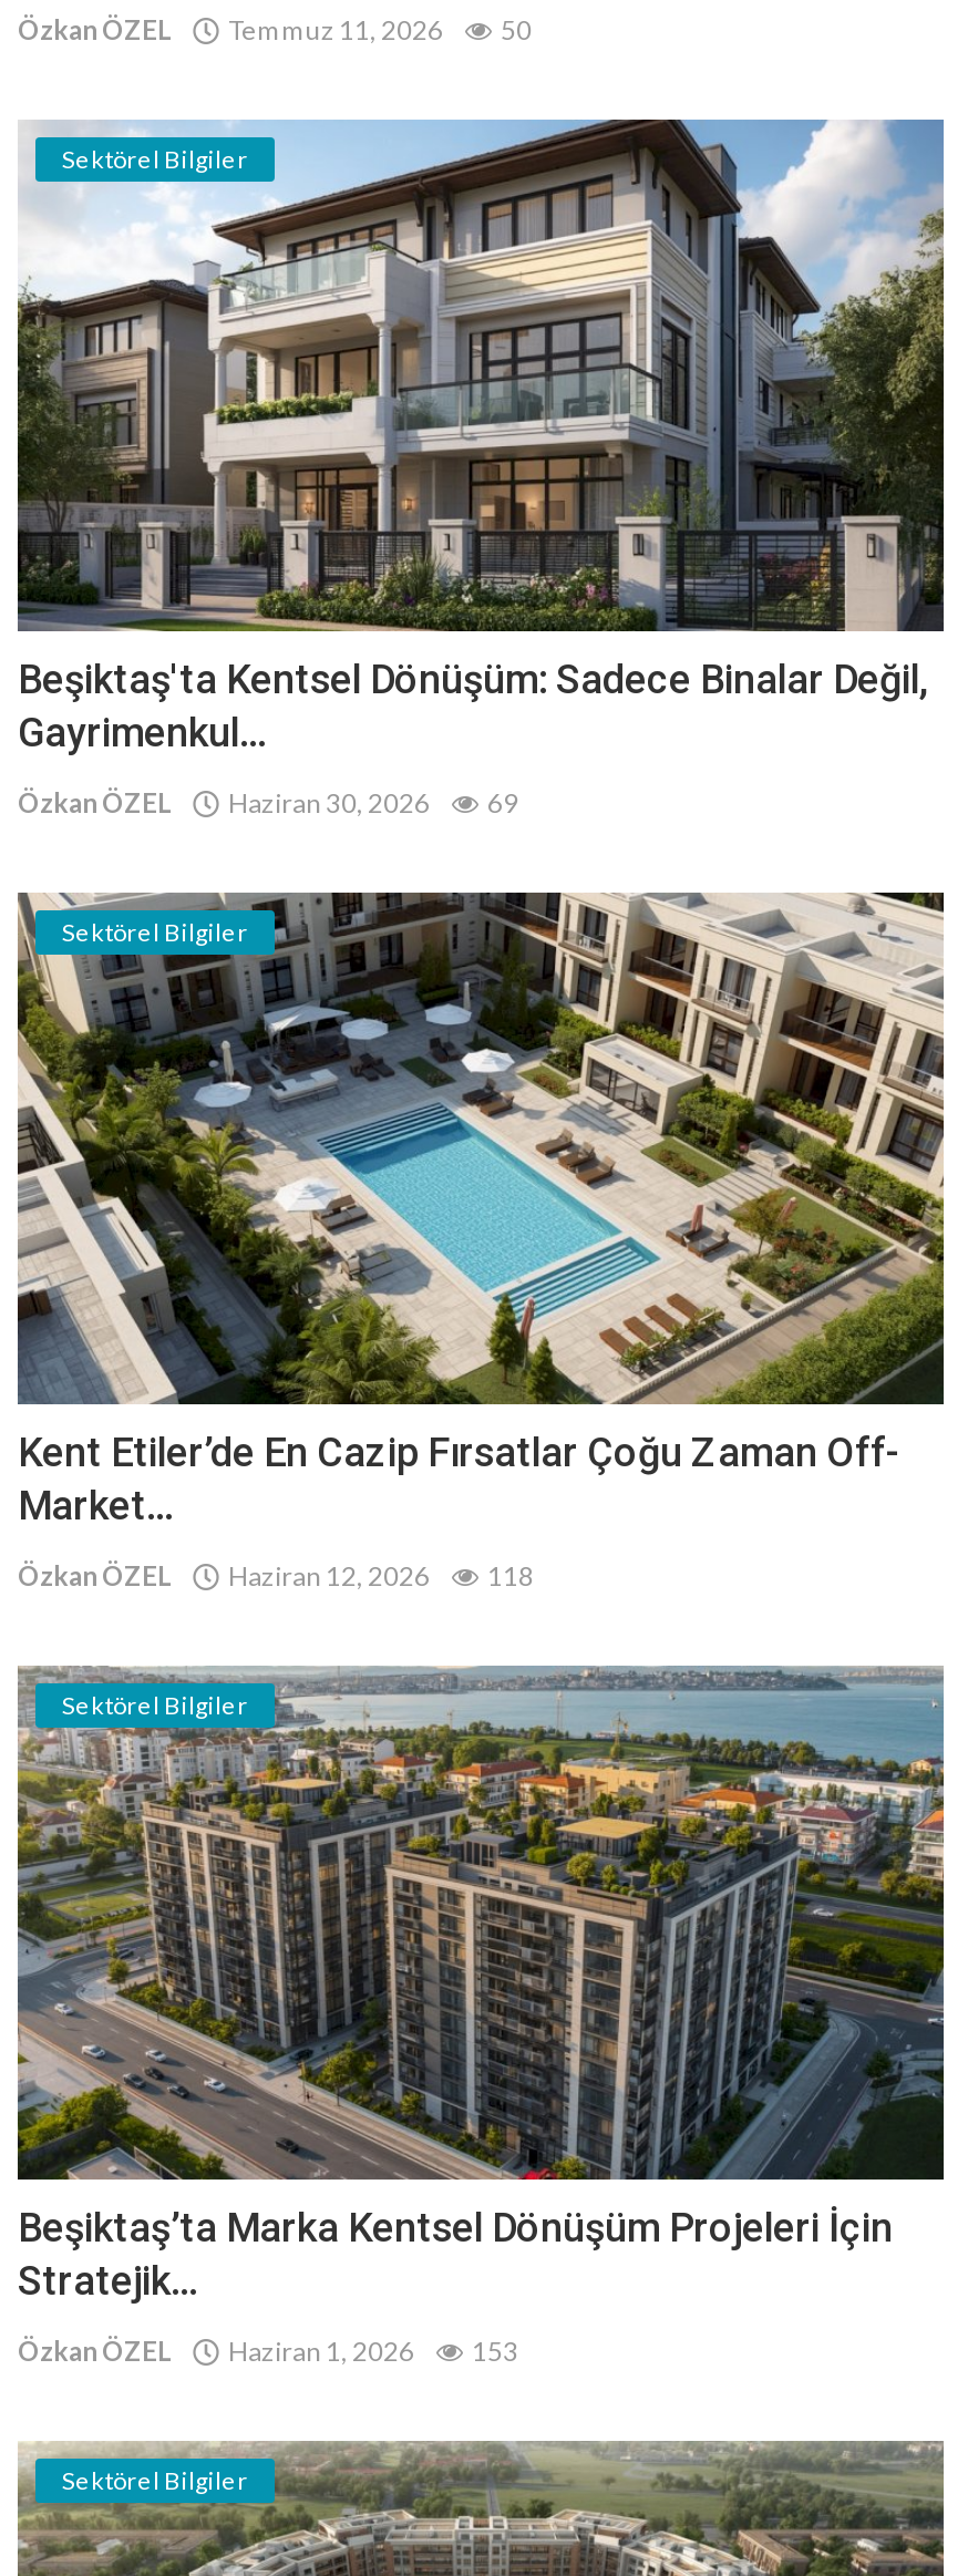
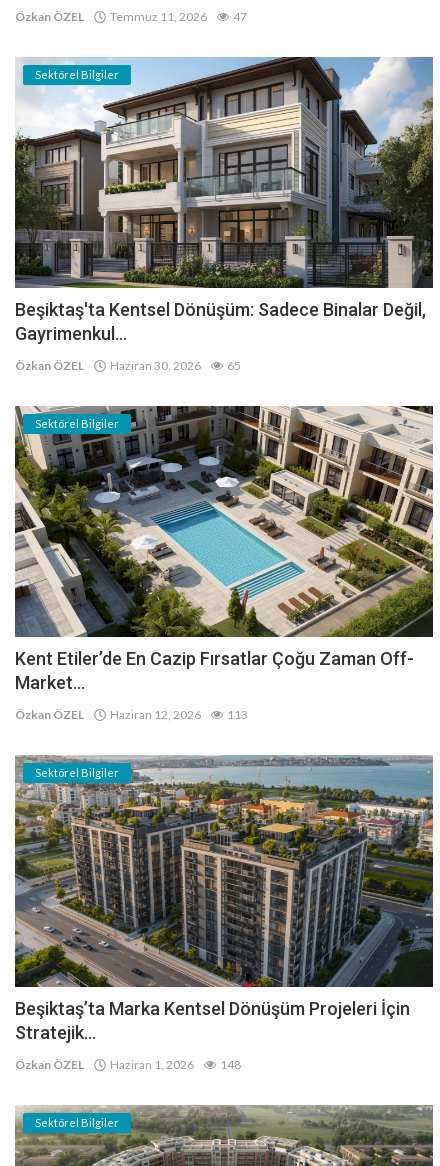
- Özkan ÖZEL Temmuz 11, 2026 50
+ Özkan ÖZEL Temmuz 11, 2026 47

- Özkan ÖZEL Haziran 30, 2026 69
+ Özkan ÖZEL Haziran 30, 2026 65

- Özkan ÖZEL Haziran 12, 2026 118
+ Özkan ÖZEL Haziran 12, 2026 113

- Özkan ÖZEL Haziran 1, 2026 153
+ Özkan ÖZEL Haziran 1, 2026 148
